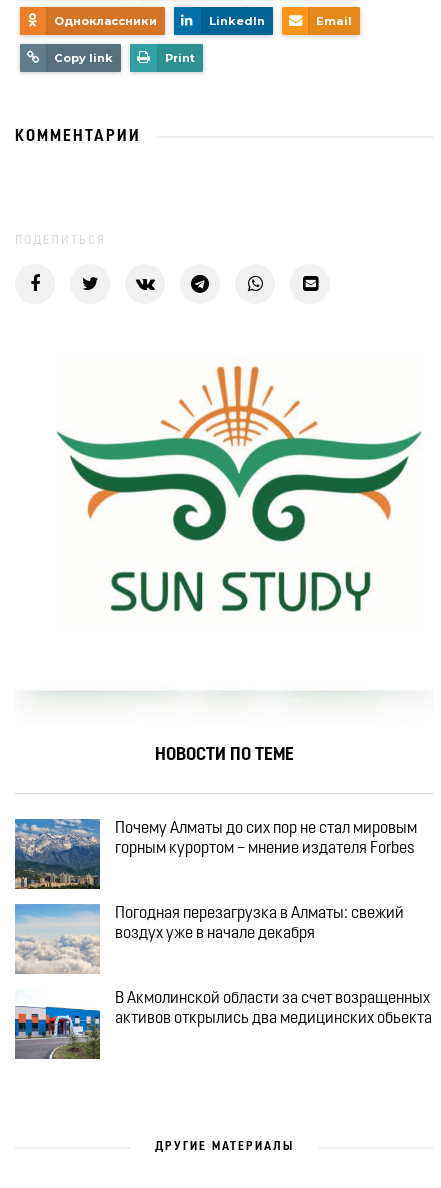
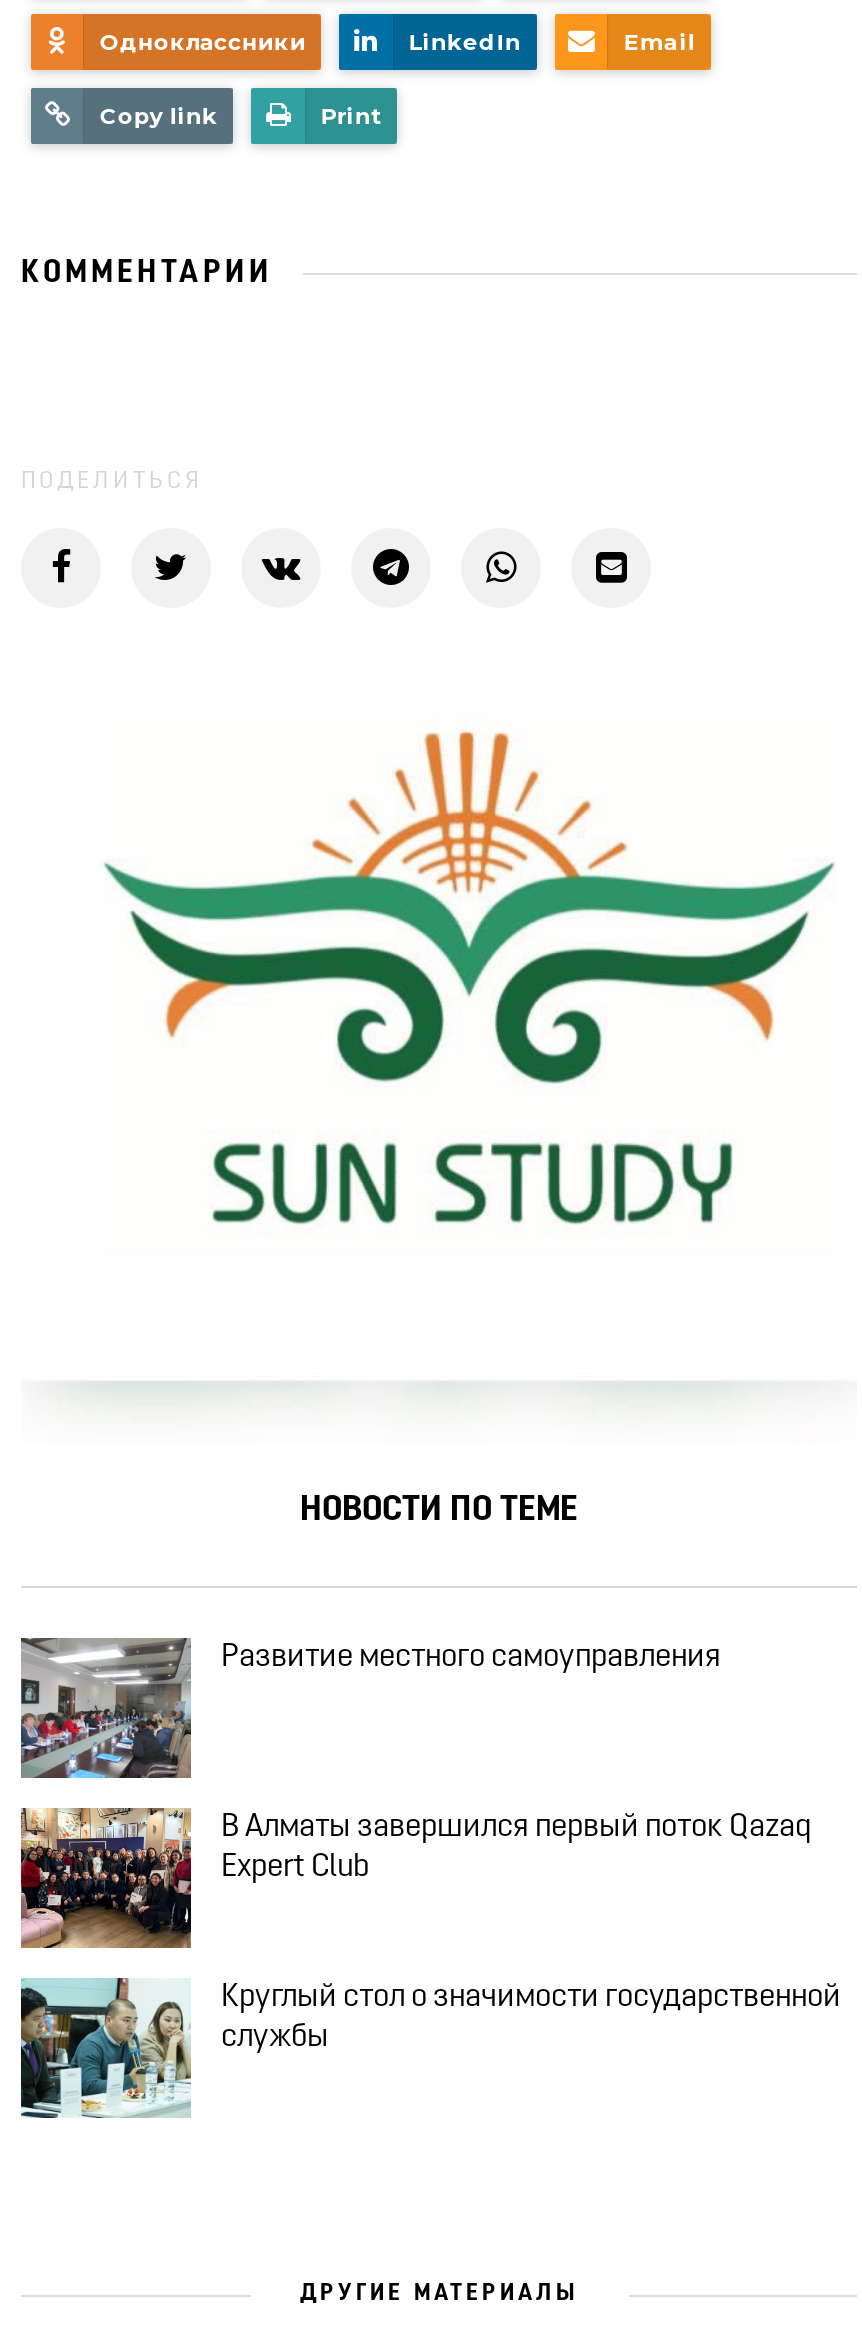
- [image]
- Почему Алматы до сих пор не стал мировым
- горным курортом – мнение издателя Forbes
+ [image]
+ Развитие местного самоуправления

- [image]
- Погодная перезагрузка в Алматы: свежий
- воздух уже в начале декабря
+ [image]
+ В Алматы завершился первый поток Qazaq
+ Expert Club

- [image]
- В Акмолинской области за счет возращенных
- активов открылись два медицинских обьекта
+ [image]
+ Круглый стол о значимости государственной
+ службы
